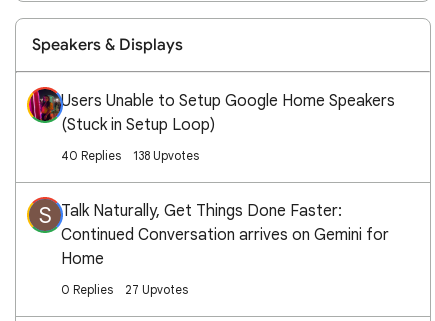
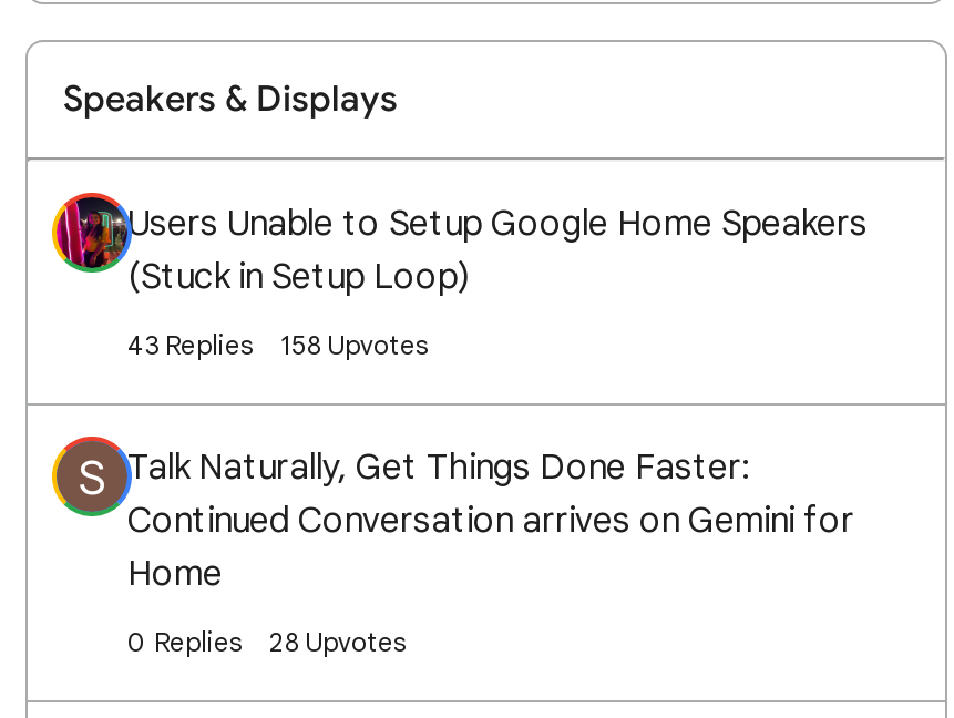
- 40 Replies
+ 43 Replies

- 138 Upvotes
+ 158 Upvotes

- 27 Upvotes
+ 28 Upvotes
